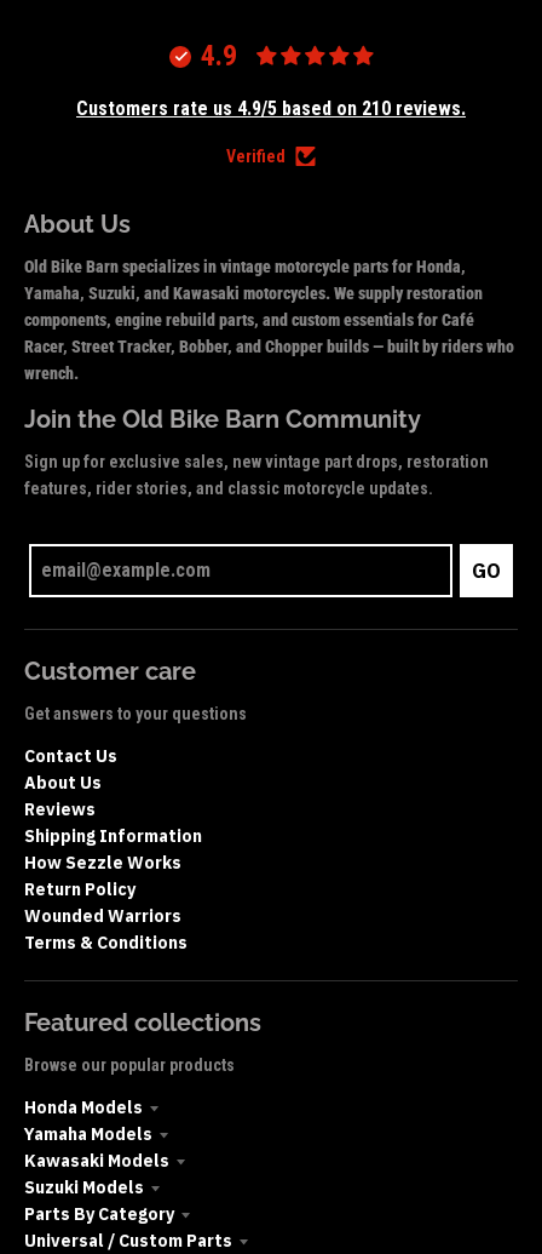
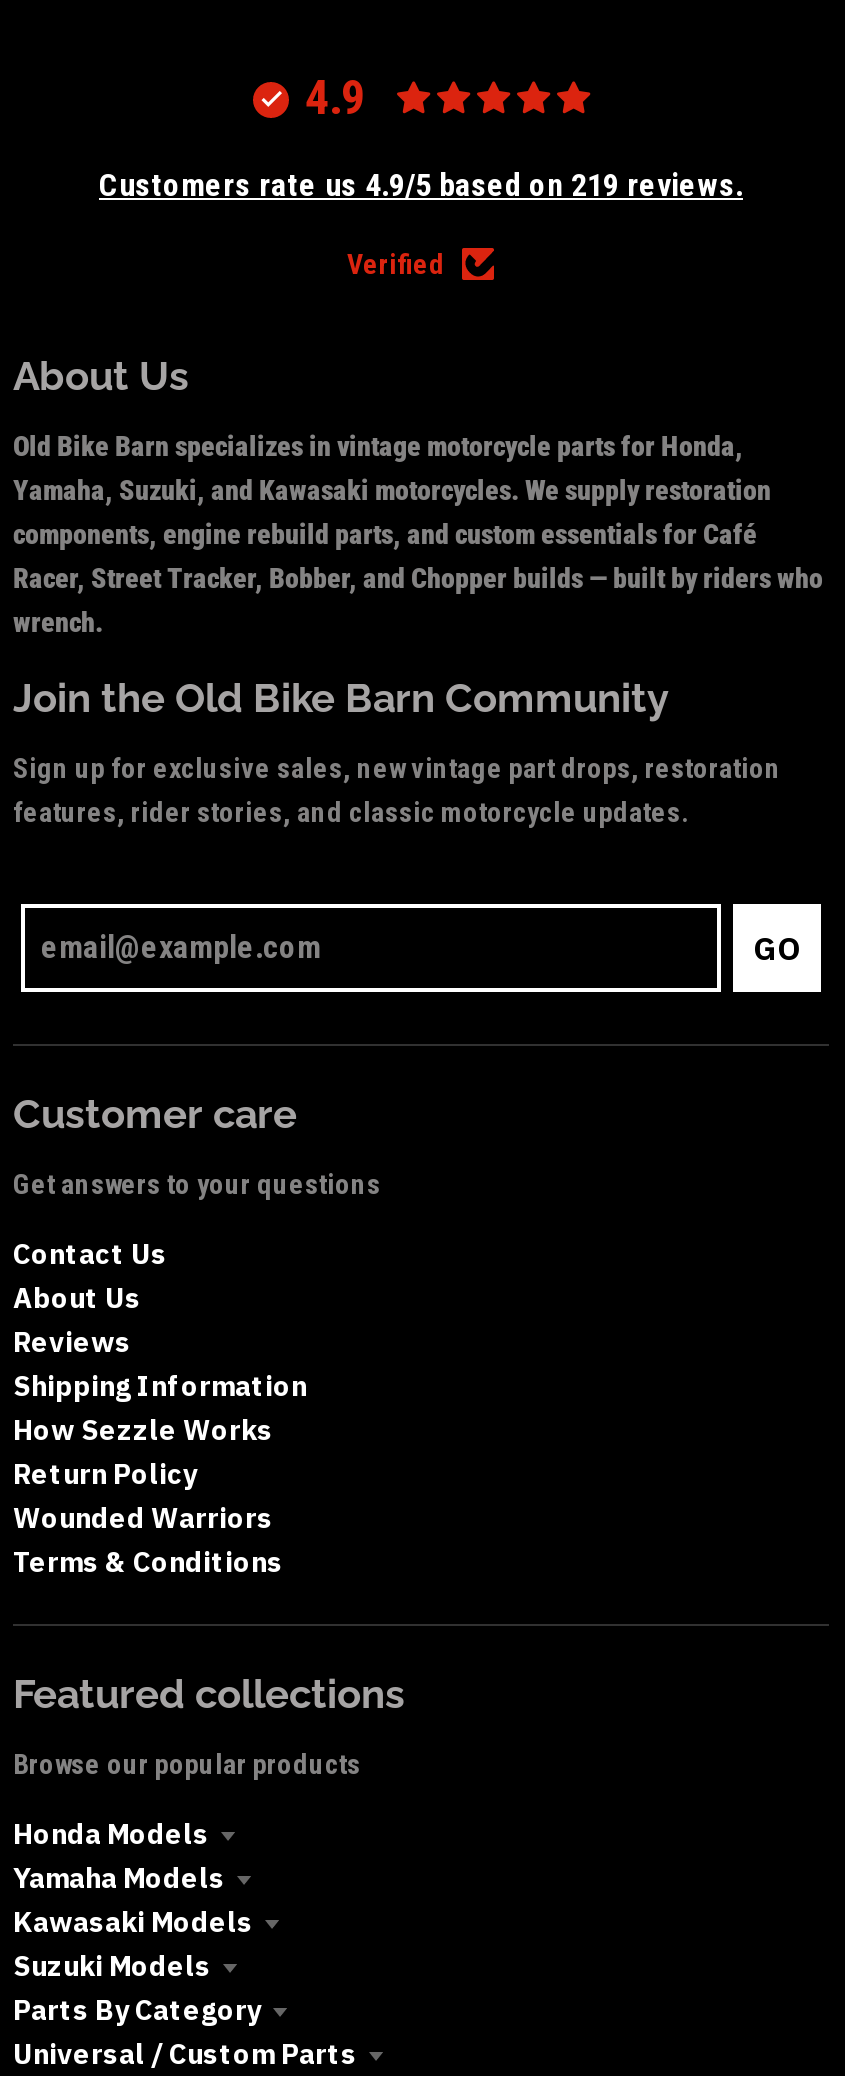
- Customers rate us 4.9/5 based on 210 reviews.
+ Customers rate us 4.9/5 based on 219 reviews.
